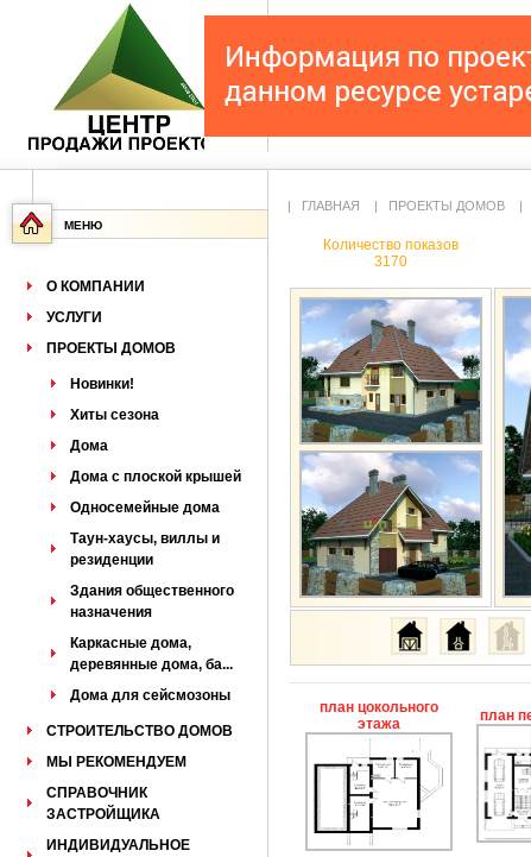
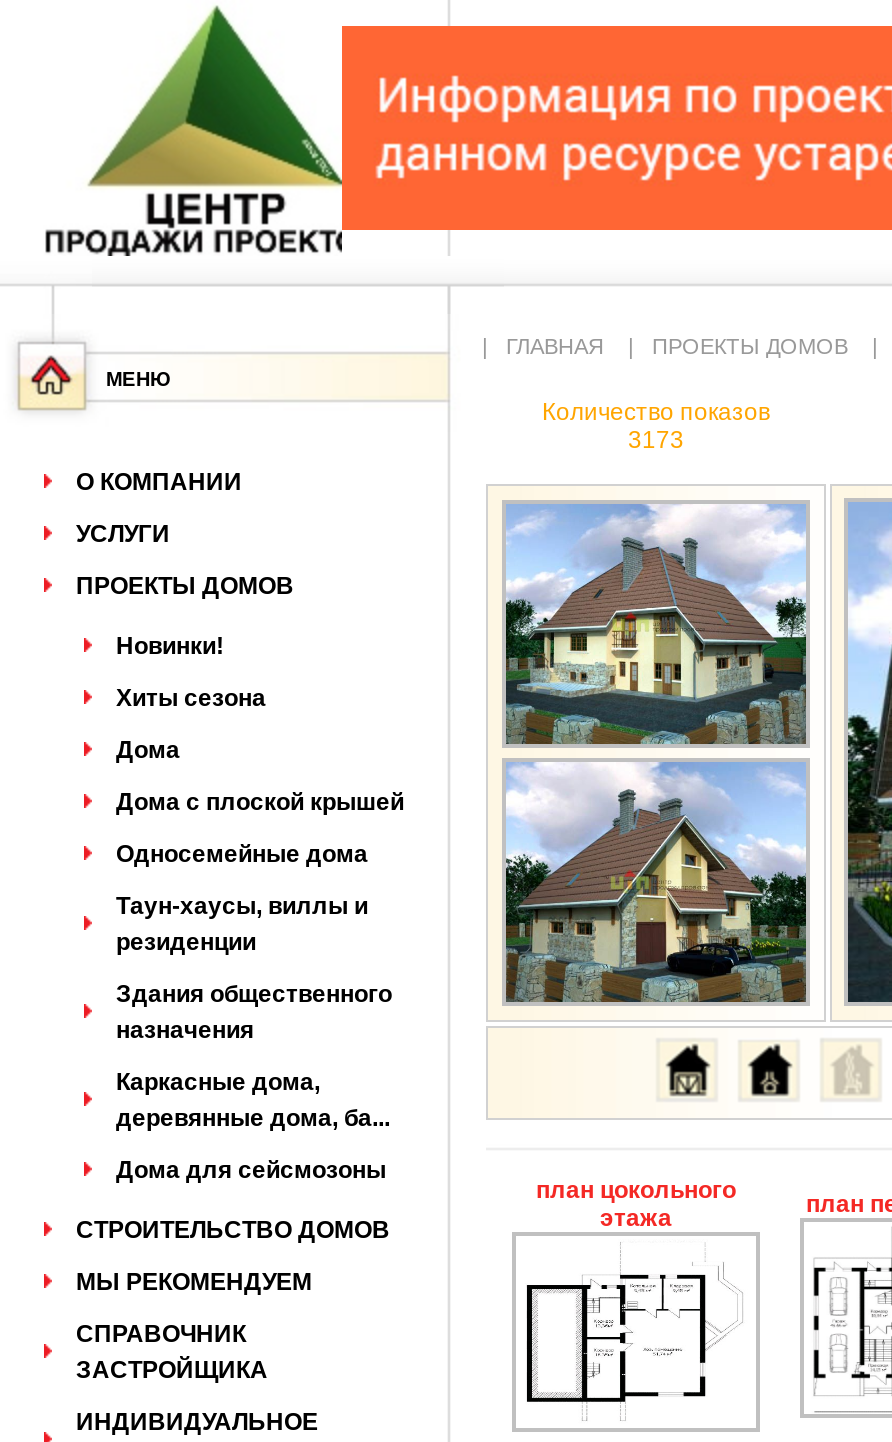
- 3170
+ 3173
